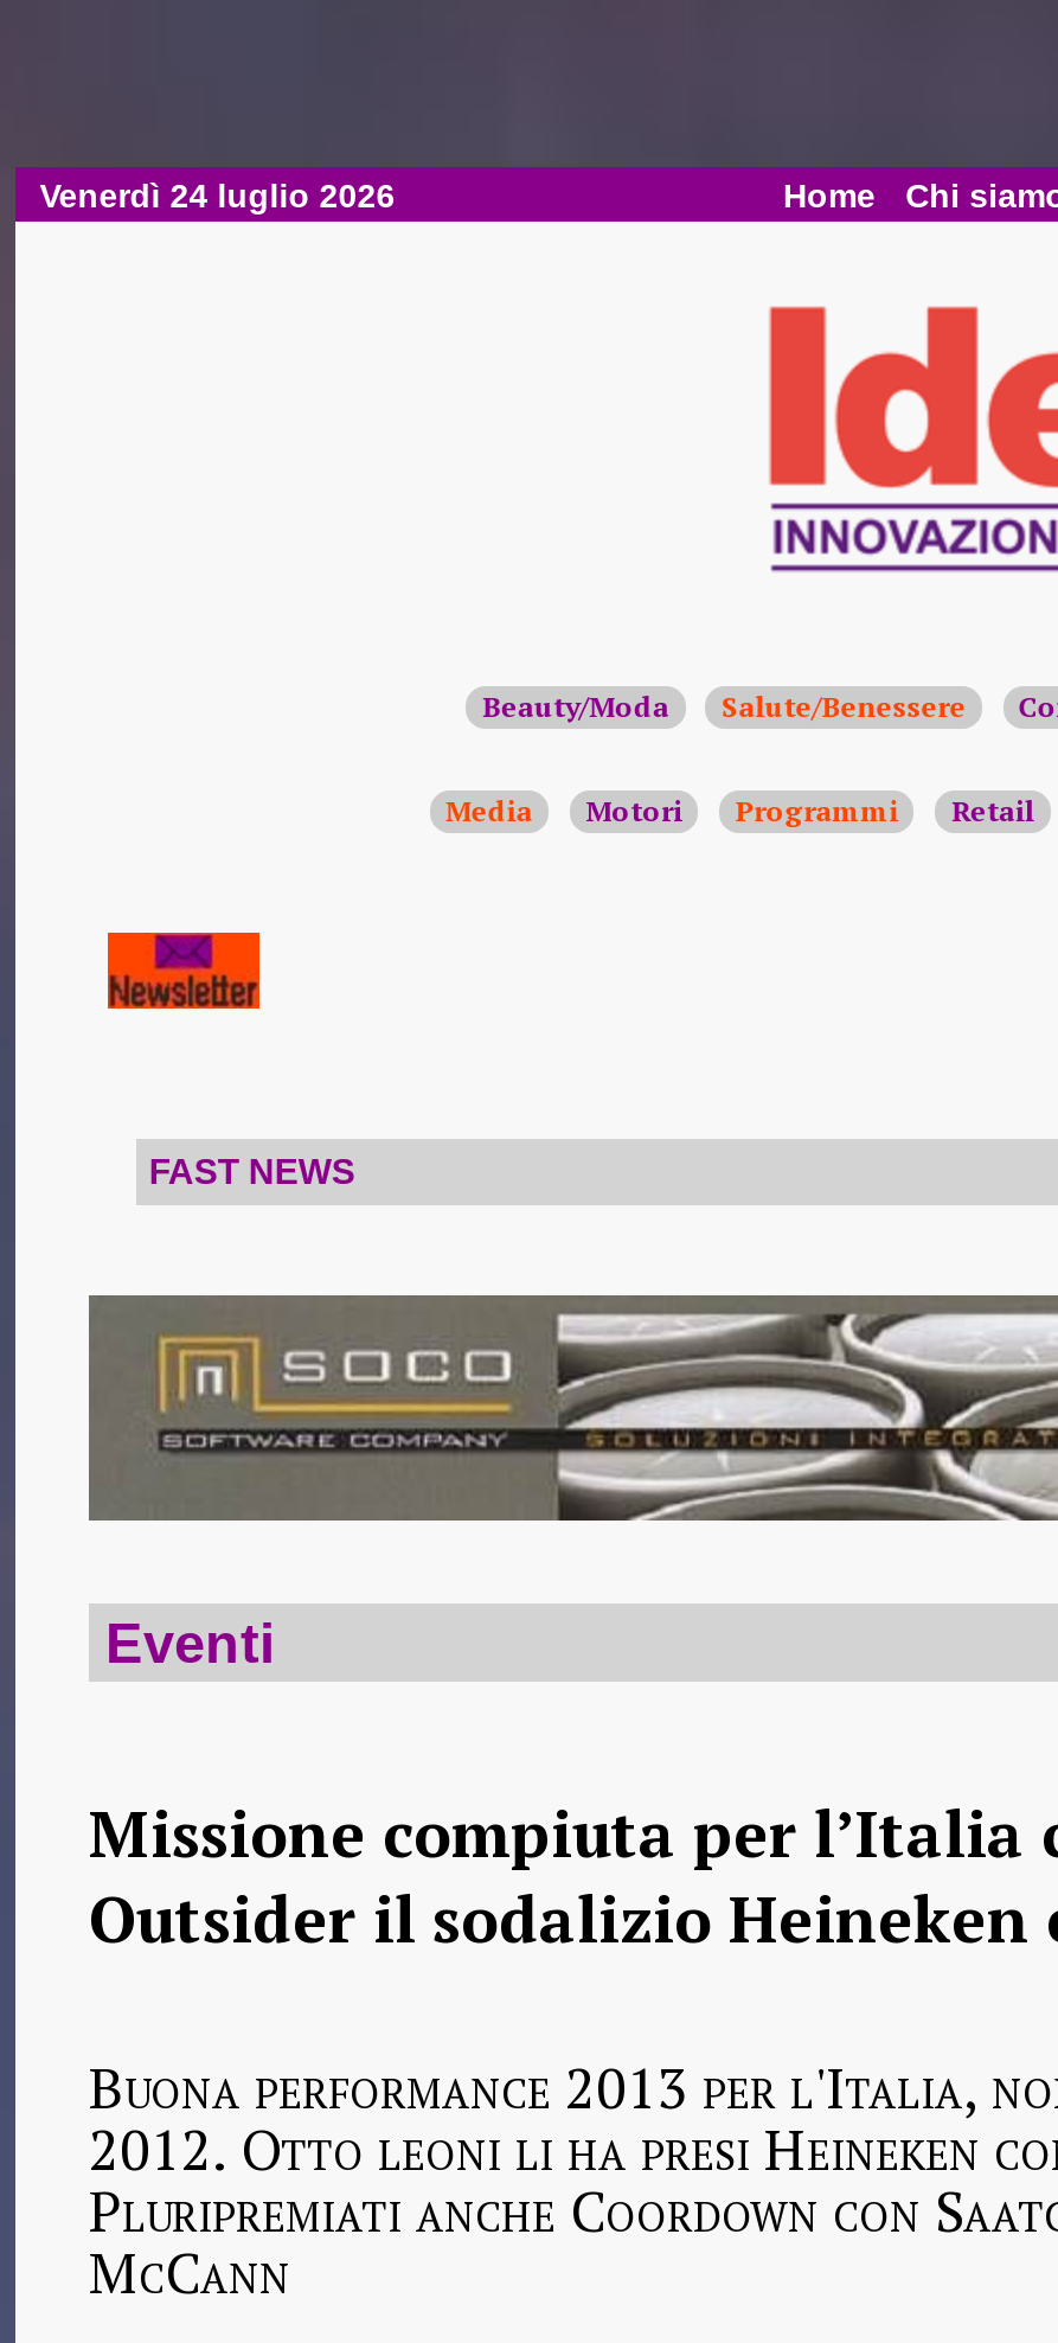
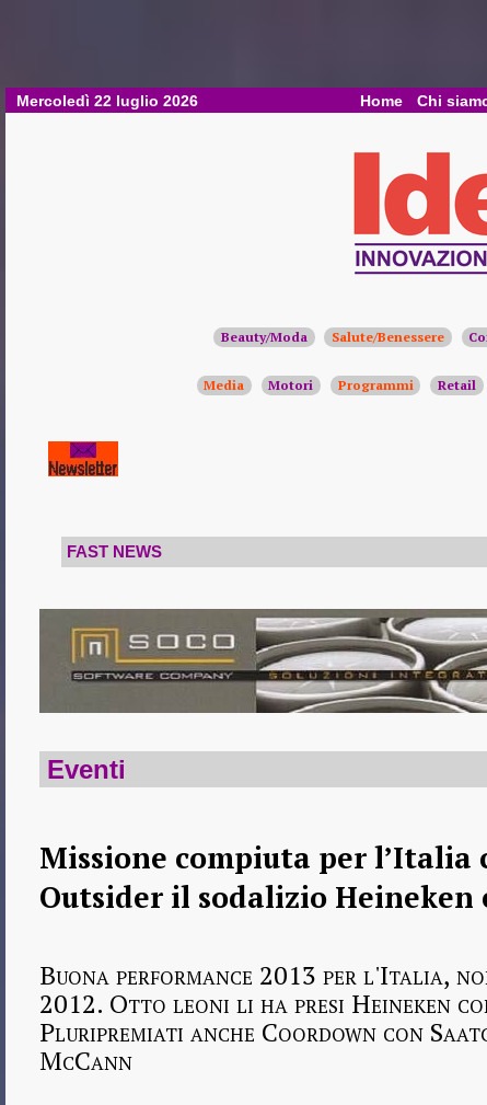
- Venerdì 24 luglio 2026
+ Mercoledì 22 luglio 2026
